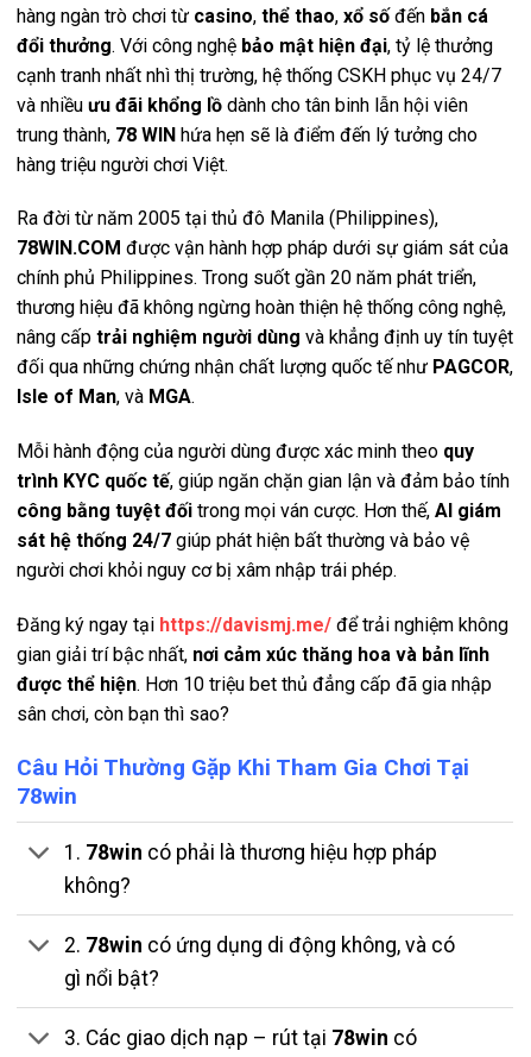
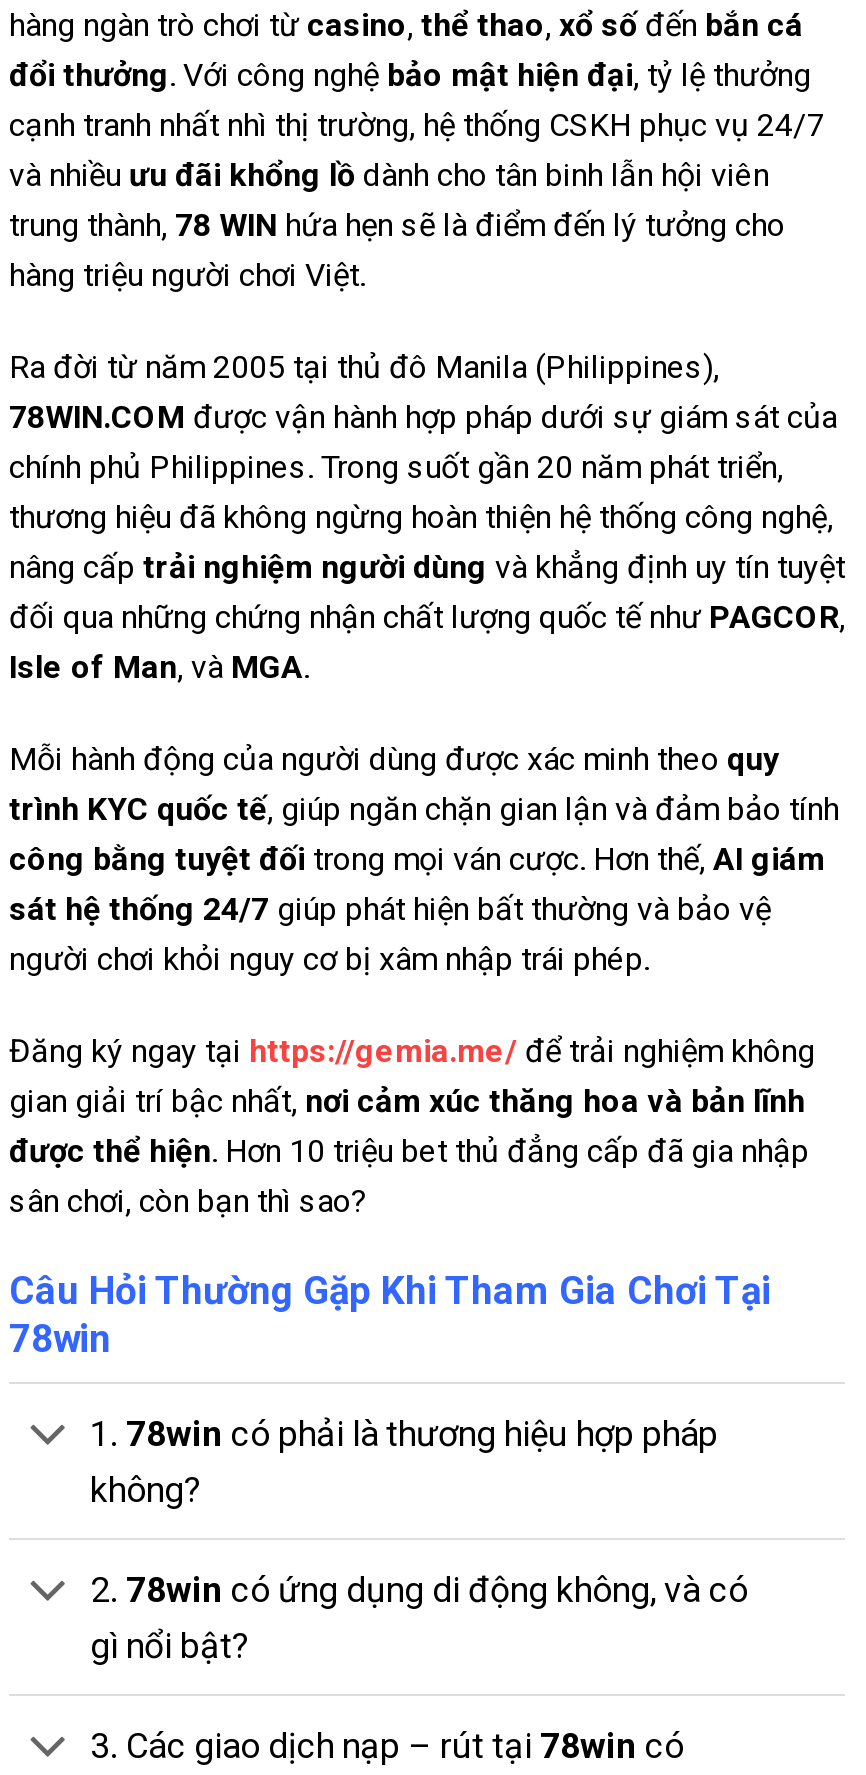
- Đăng ký ngay tại https://davismj.me/ để trải nghiệm không
+ Đăng ký ngay tại https://gemia.me/ để trải nghiệm không
